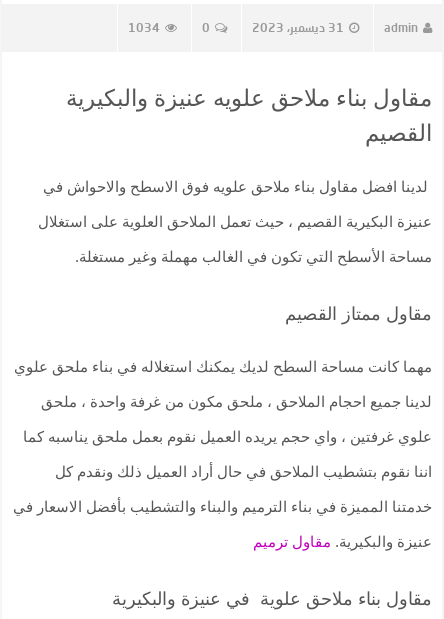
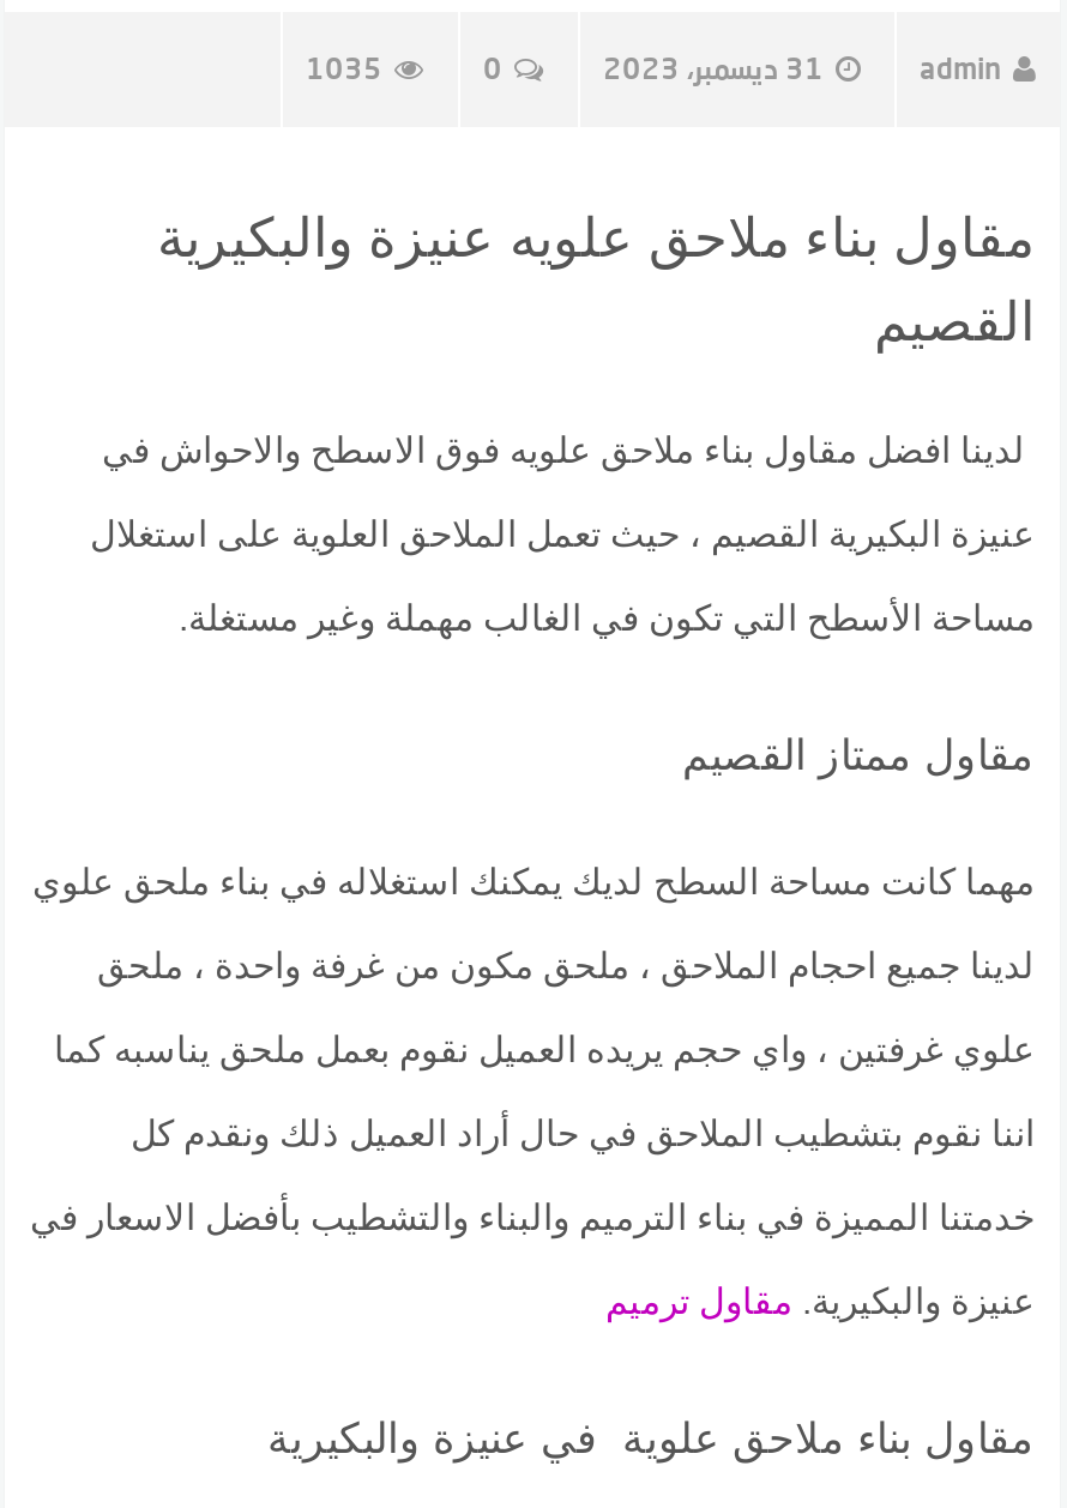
- 1034
+ 1035
